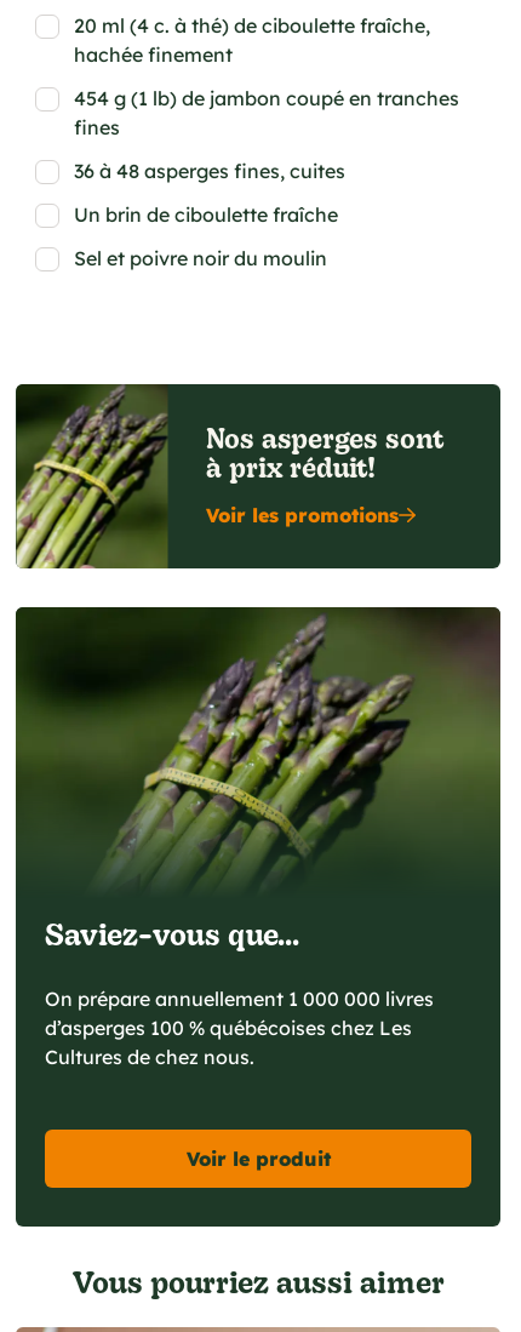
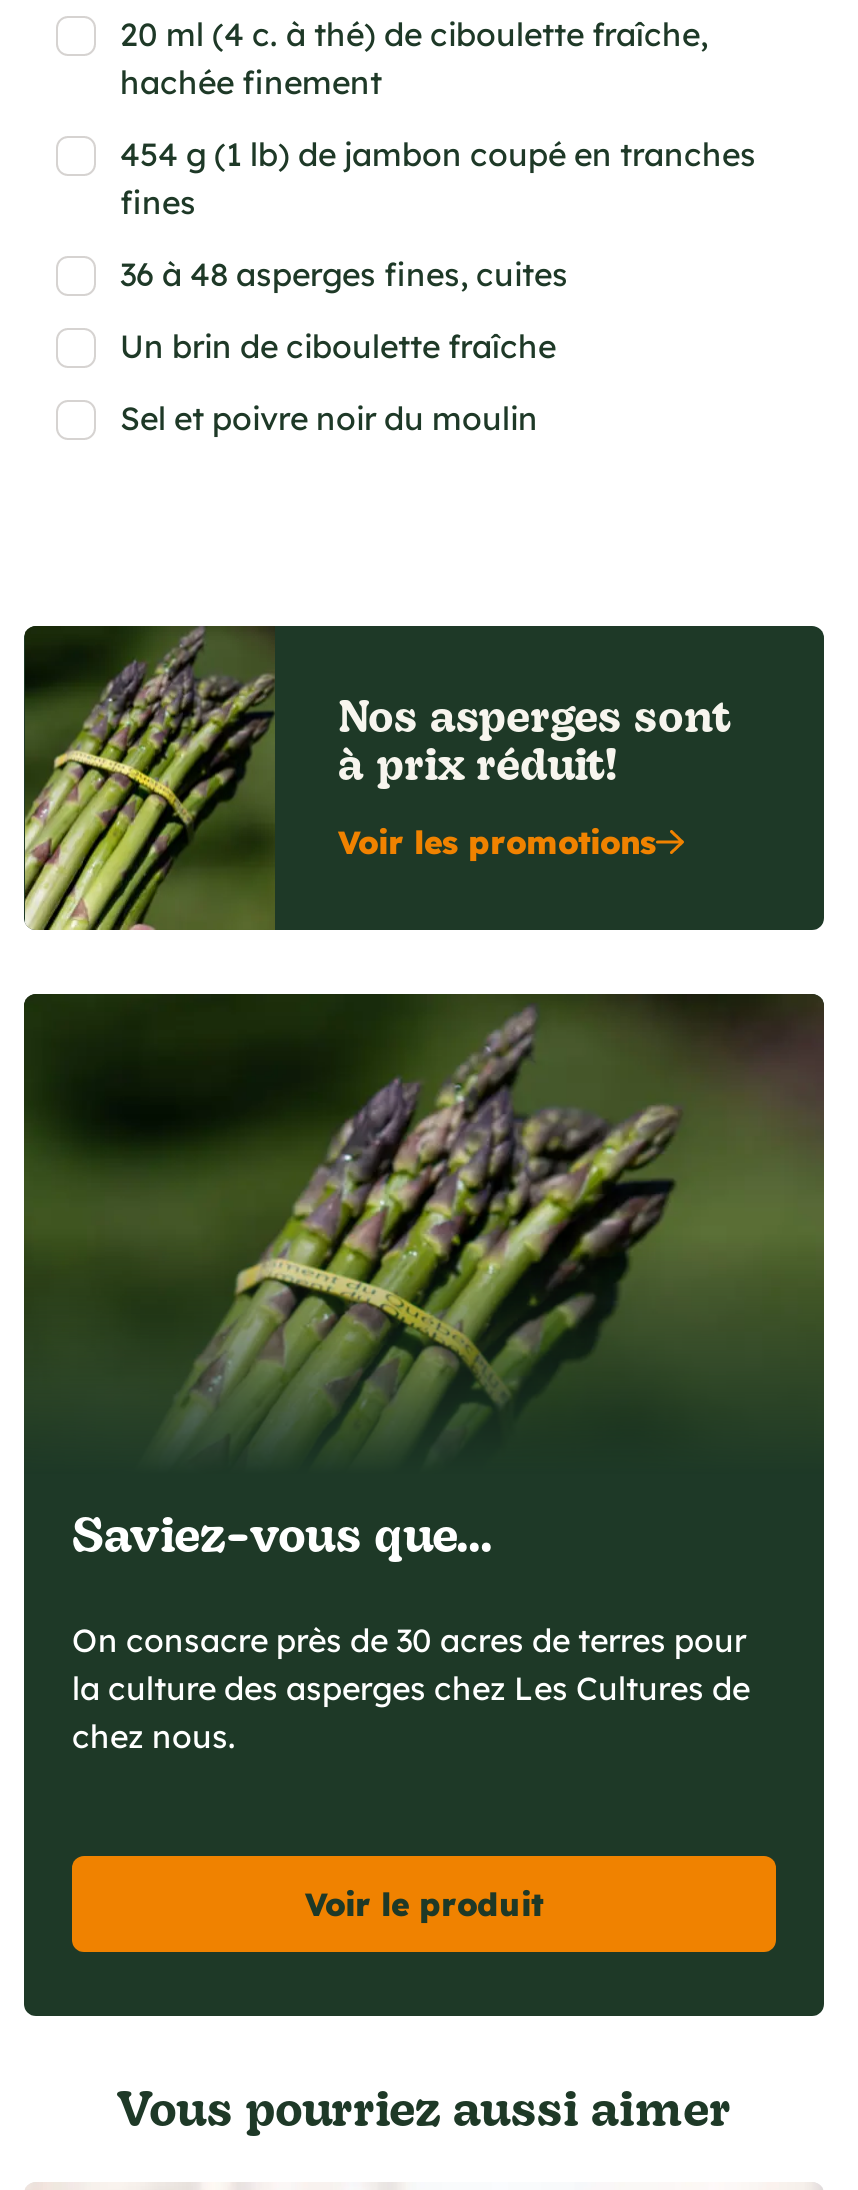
- On prépare annuellement 1 000 000 livres
- d’asperges 100 % québécoises chez Les
- Cultures de chez nous.
+ On consacre près de 30 acres de terres pour
+ la culture des asperges chez Les Cultures de
+ chez nous.
